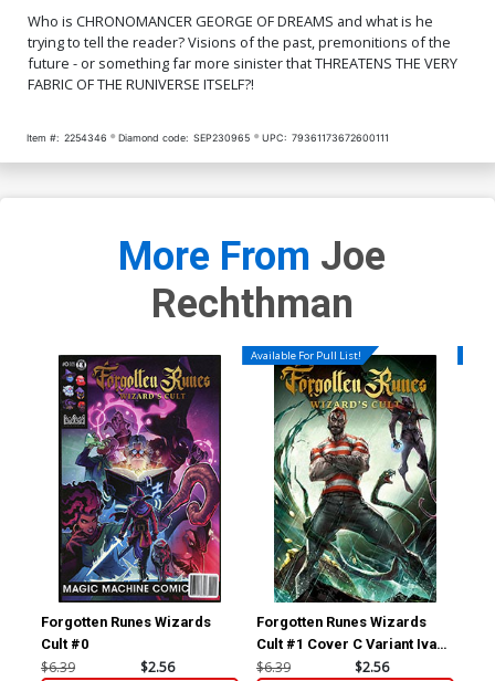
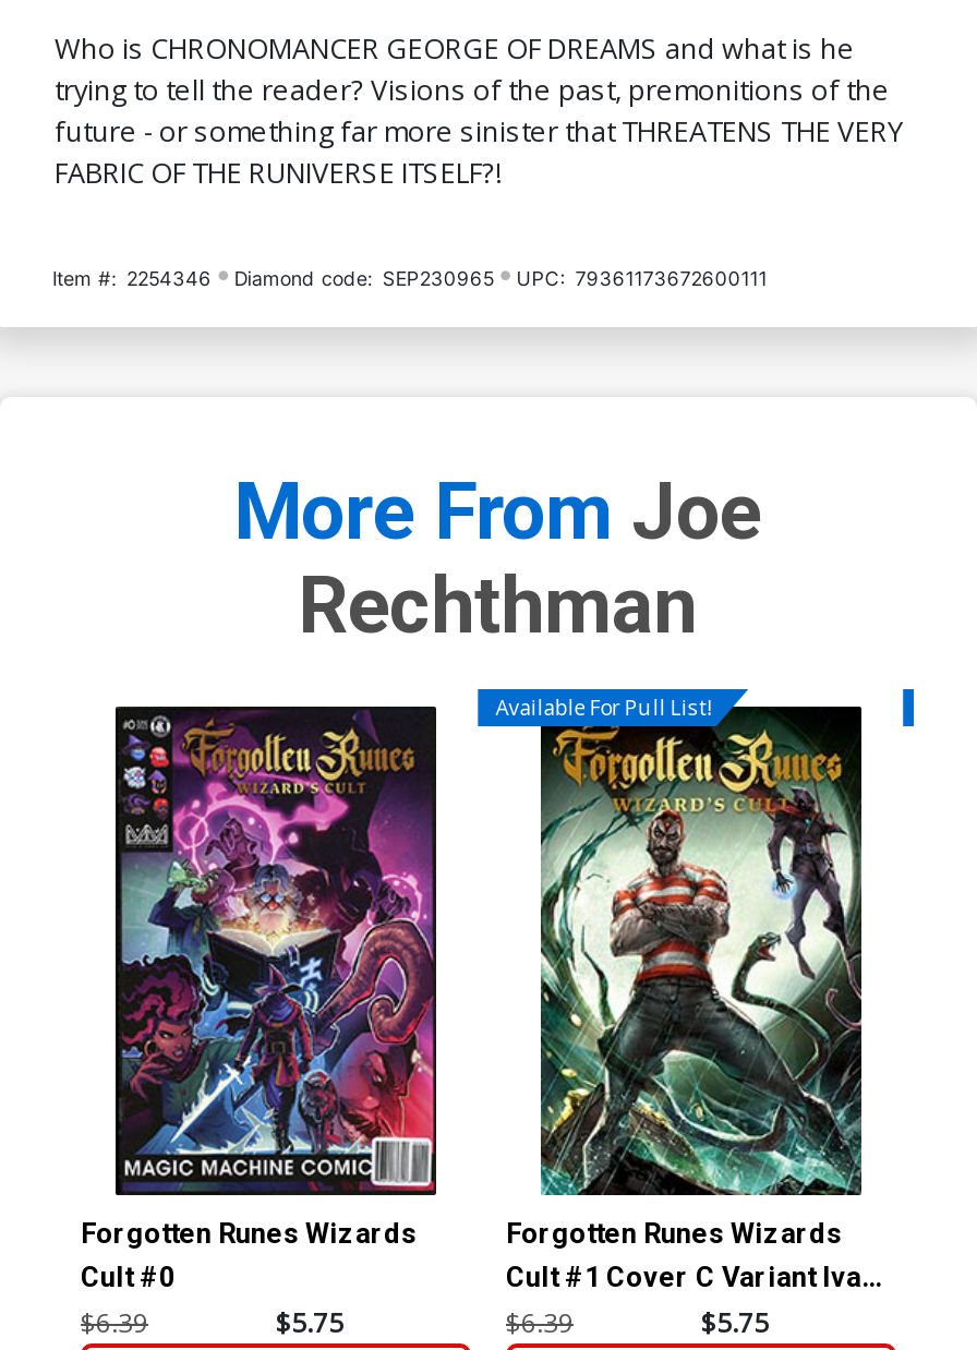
- $2.56
+ $5.75

- $2.56
+ $5.75
